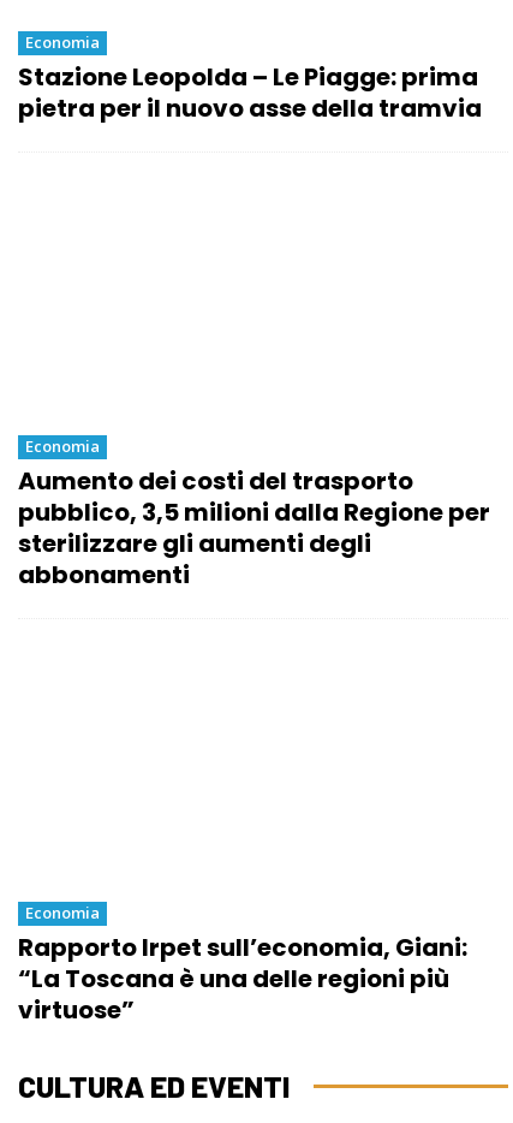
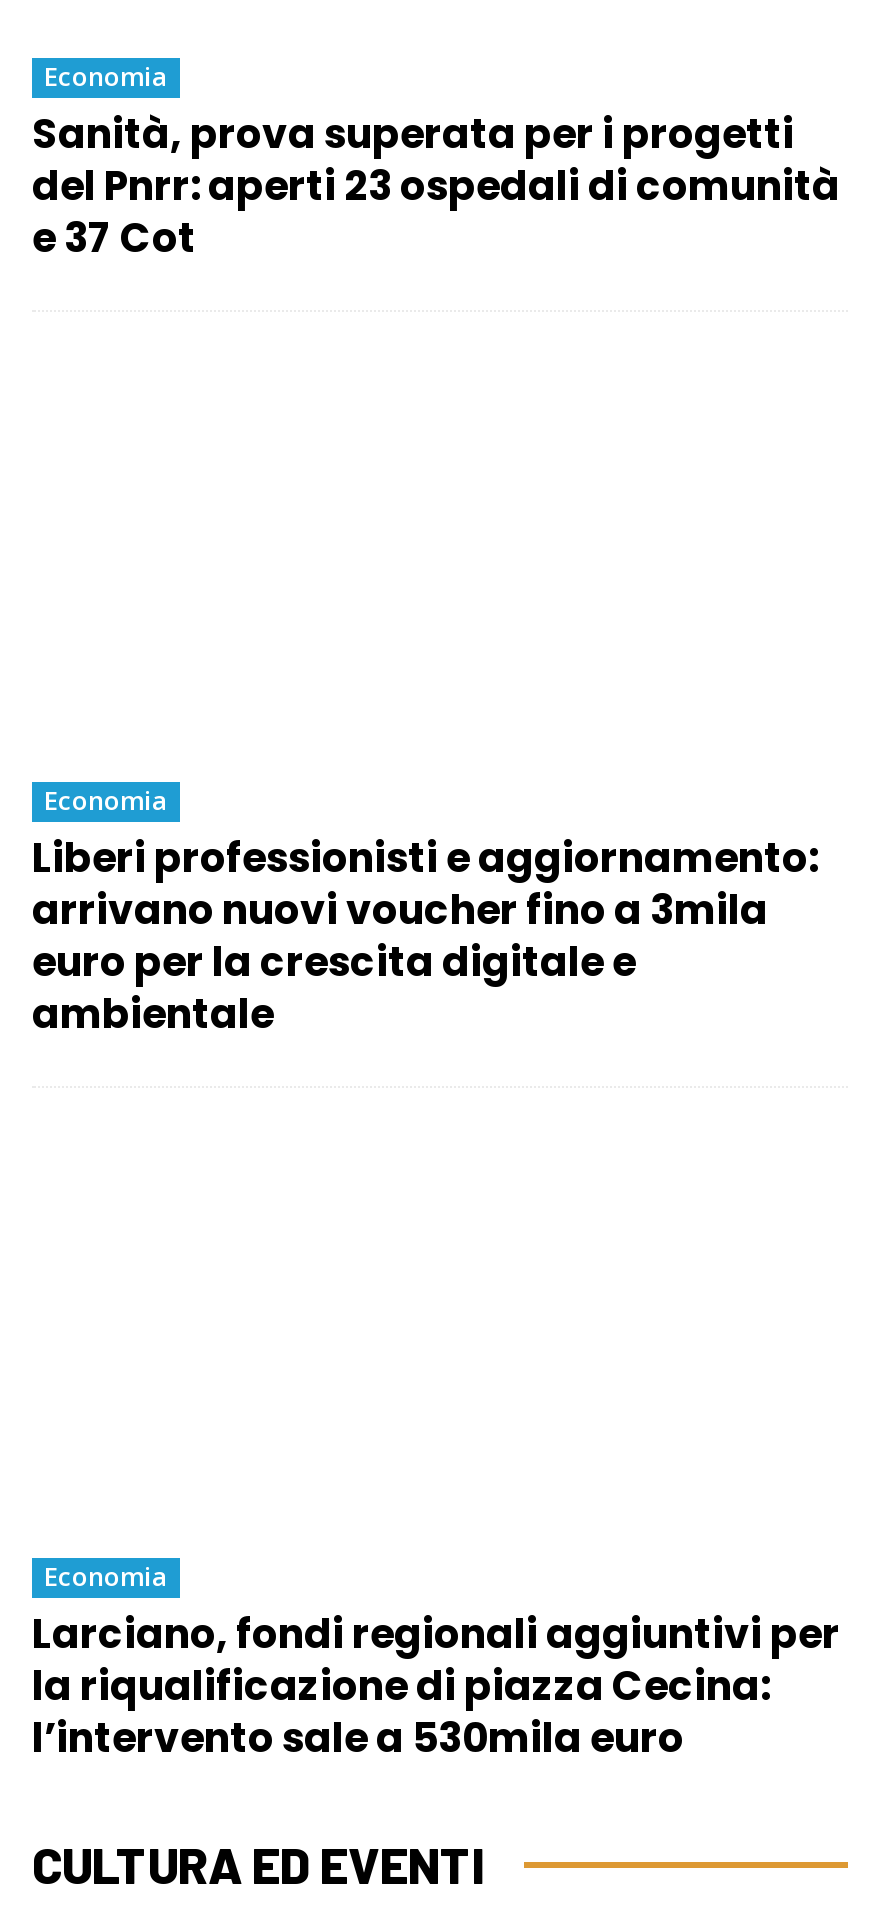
- Stazione Leopolda – Le Piagge: prima
- pietra per il nuovo asse della tramvia
+ Sanità, prova superata per i progetti
+ del Pnrr: aperti 23 ospedali di comunità
+ e 37 Cot

- Aumento dei costi del trasporto
- pubblico, 3,5 milioni dalla Regione per
- sterilizzare gli aumenti degli
- abbonamenti
+ Liberi professionisti e aggiornamento:
+ arrivano nuovi voucher fino a 3mila
+ euro per la crescita digitale e
+ ambientale

- Rapporto Irpet sull’economia, Giani:
- “La Toscana è una delle regioni più
- virtuose”
+ Larciano, fondi regionali aggiuntivi per
+ la riqualificazione di piazza Cecina:
+ l’intervento sale a 530mila euro
